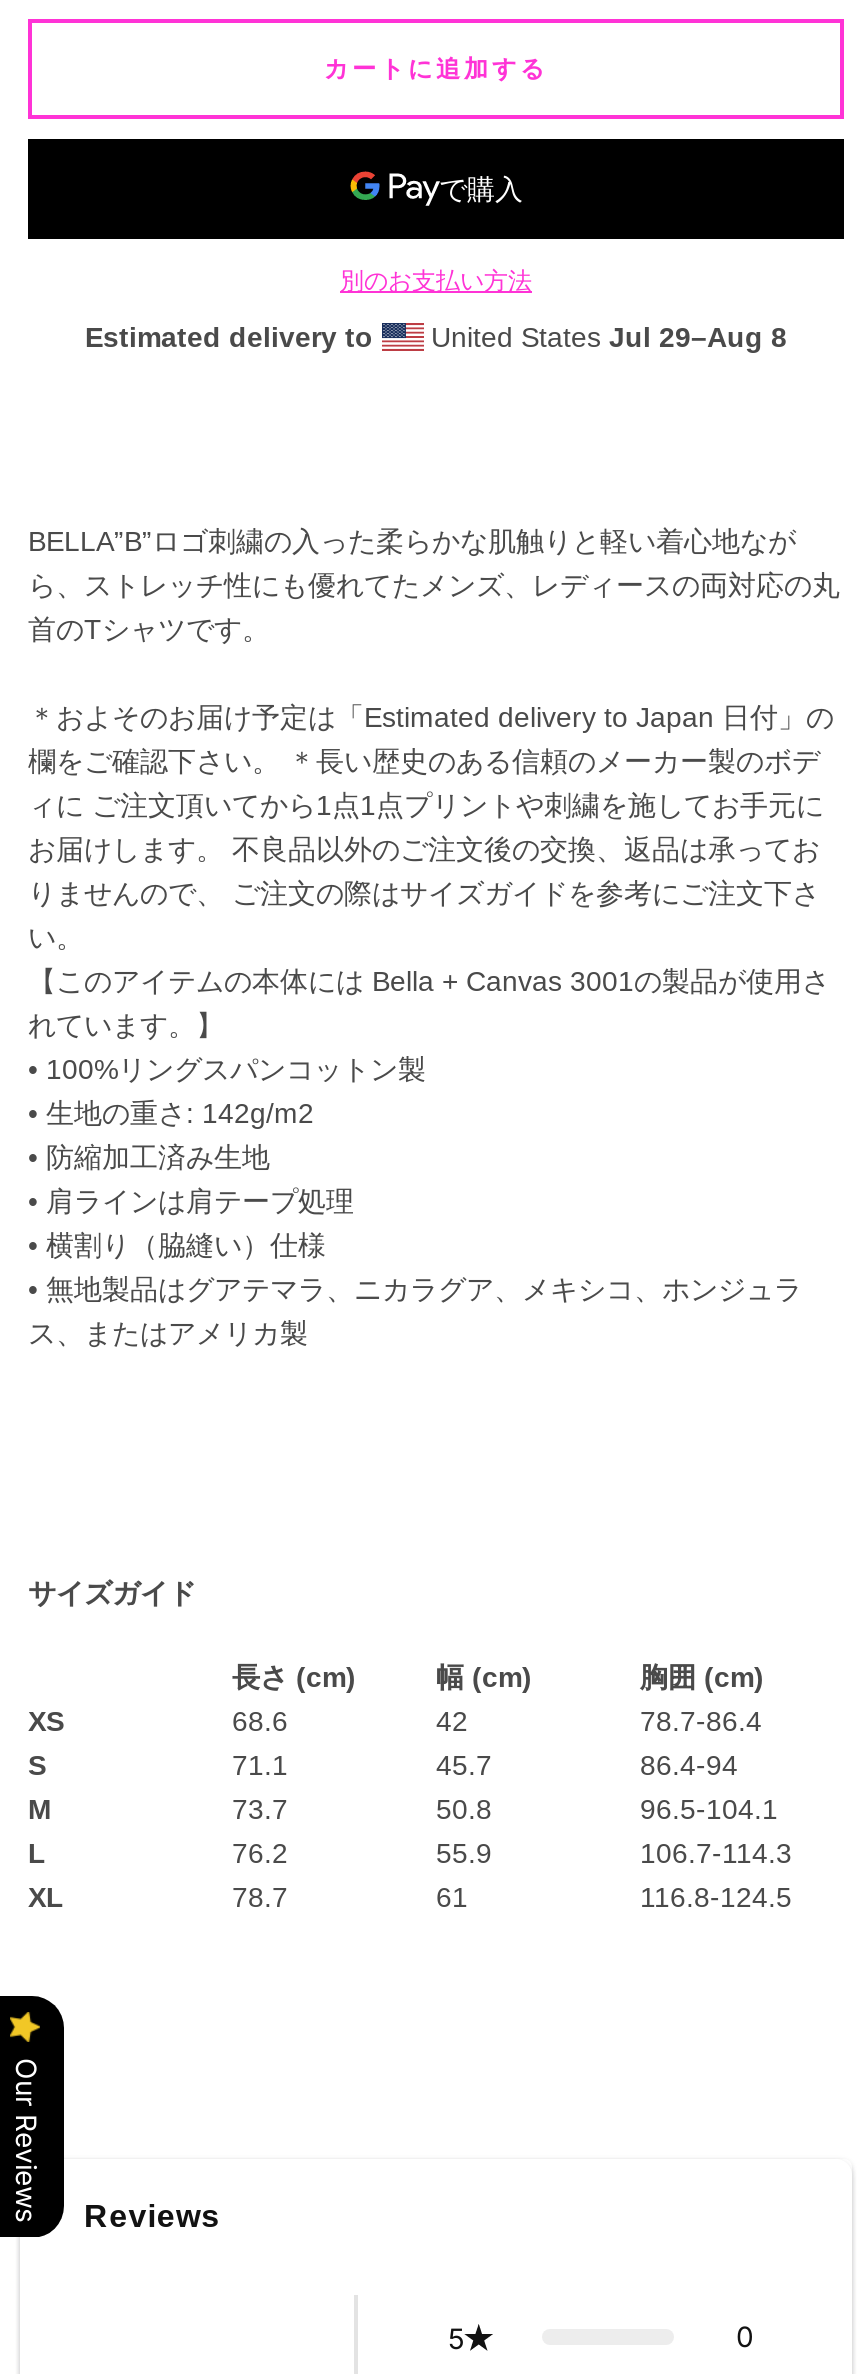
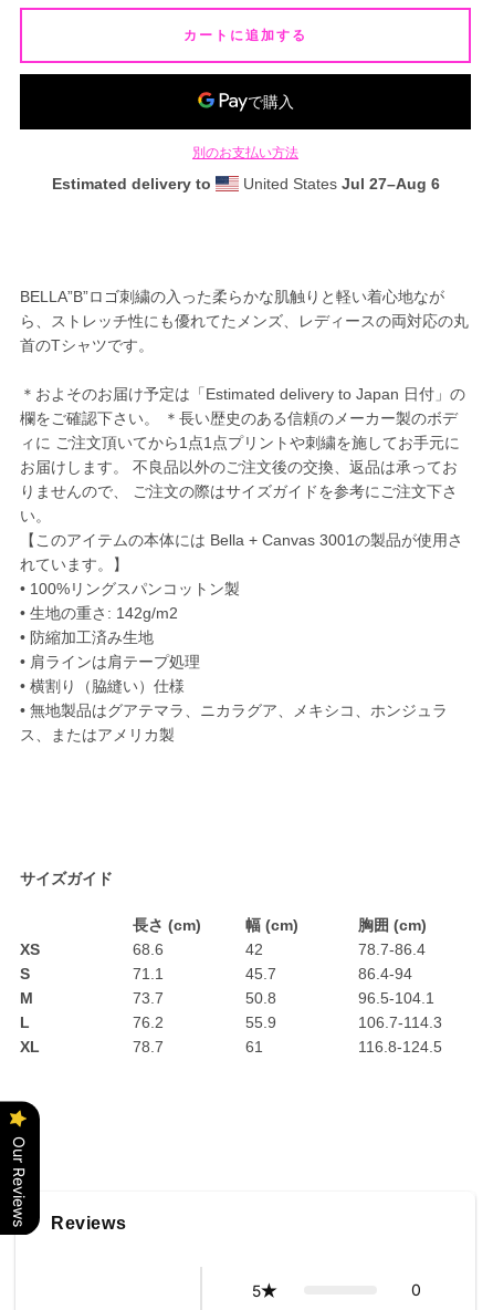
- United States Jul 29–Aug 8
+ United States Jul 27–Aug 6
